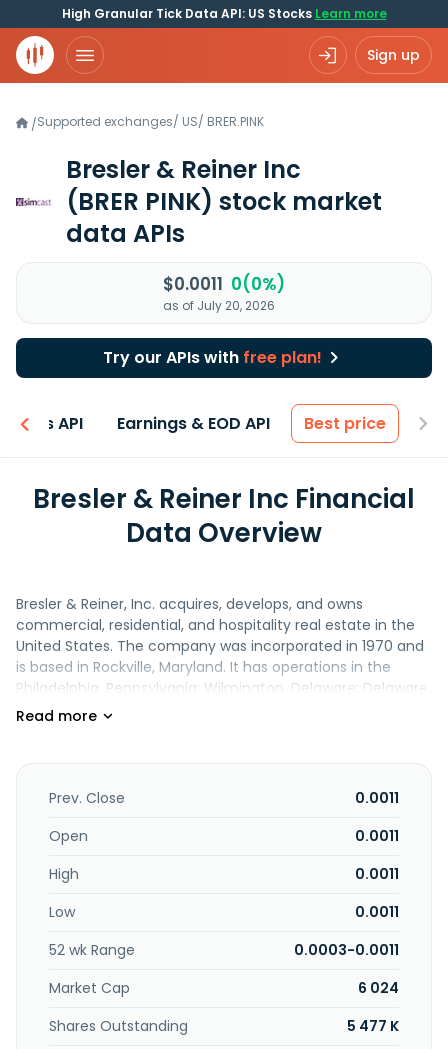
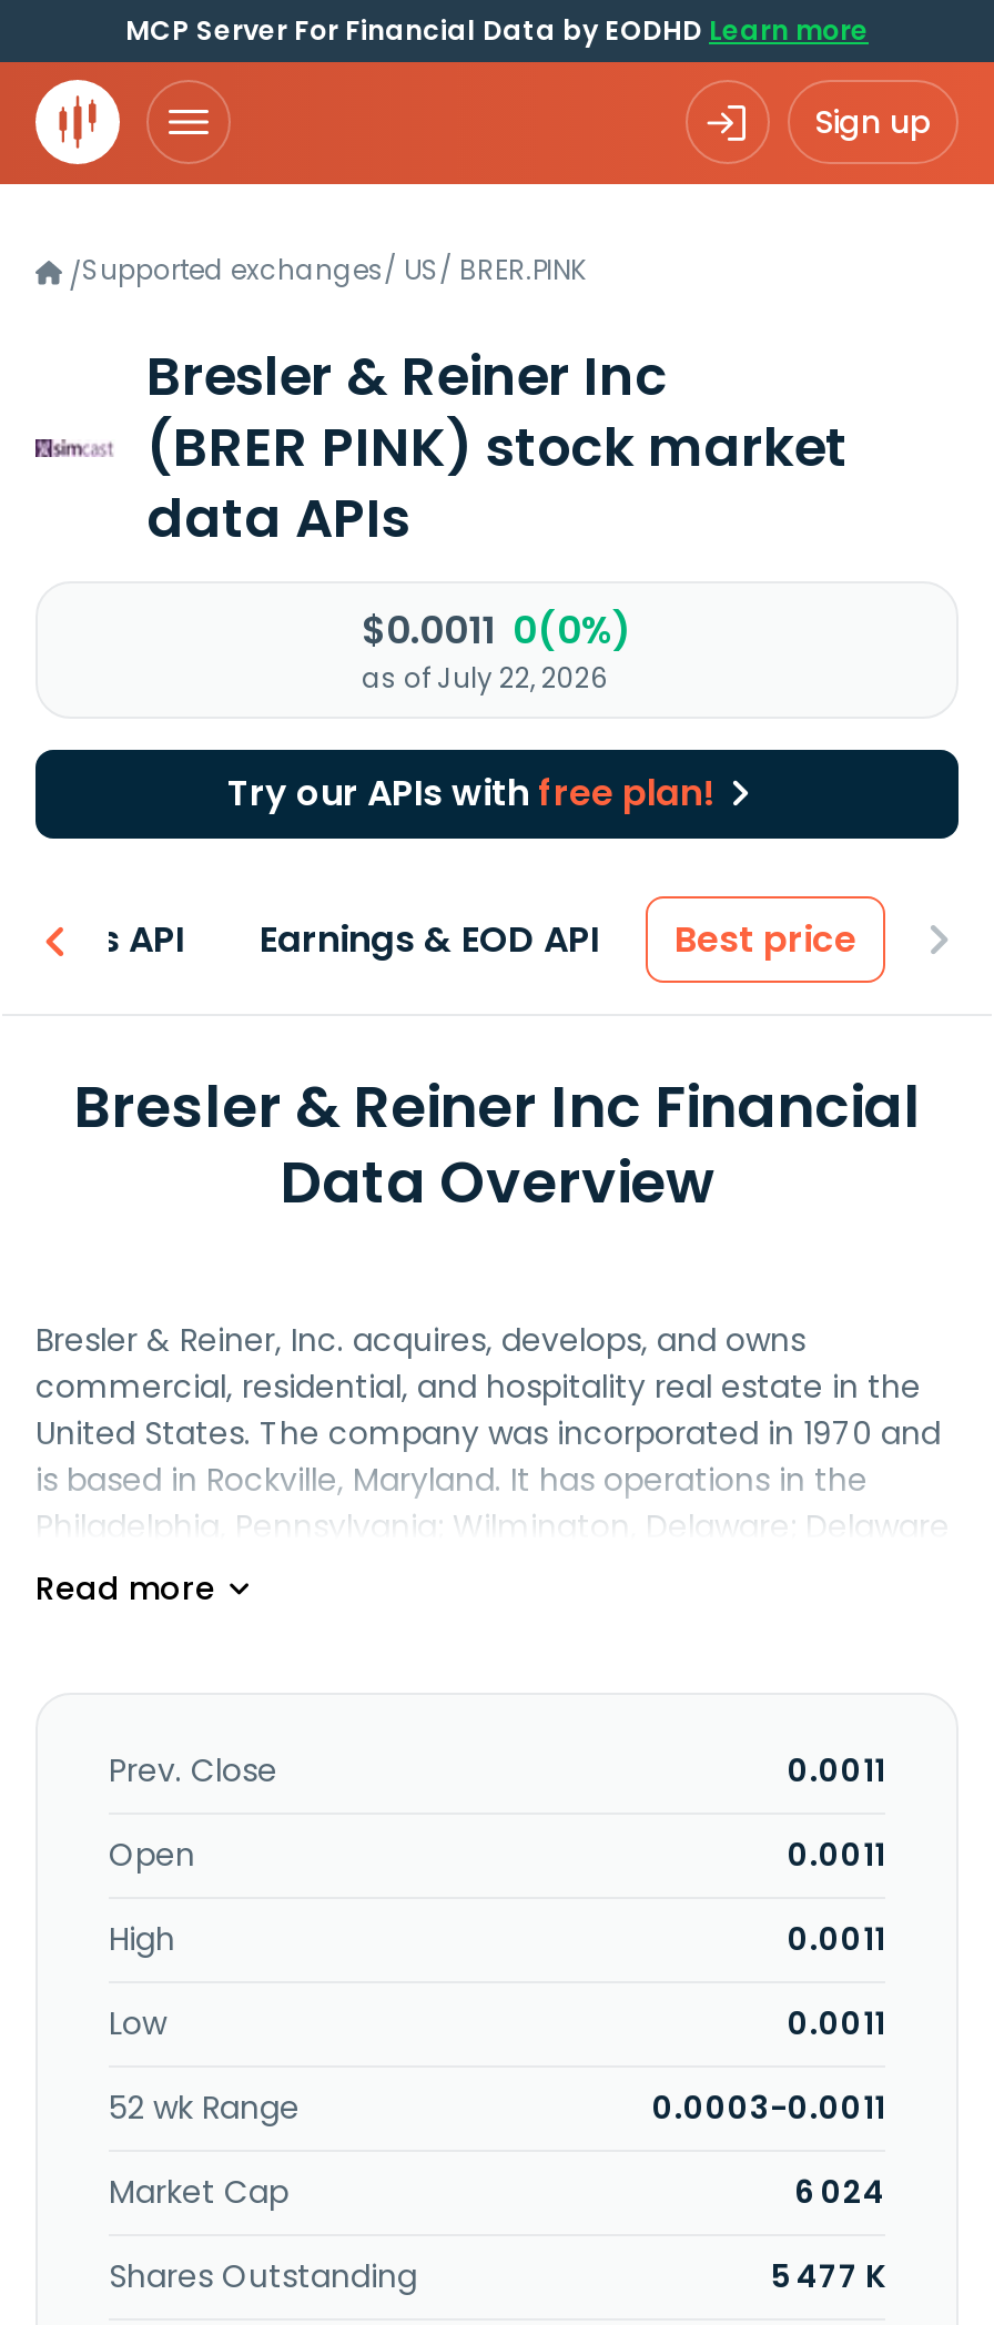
- High Granular Tick Data API: US Stocks Learn more
+ MCP Server For Financial Data by EODHD Learn more

- as of July 20, 2026
+ as of July 22, 2026
